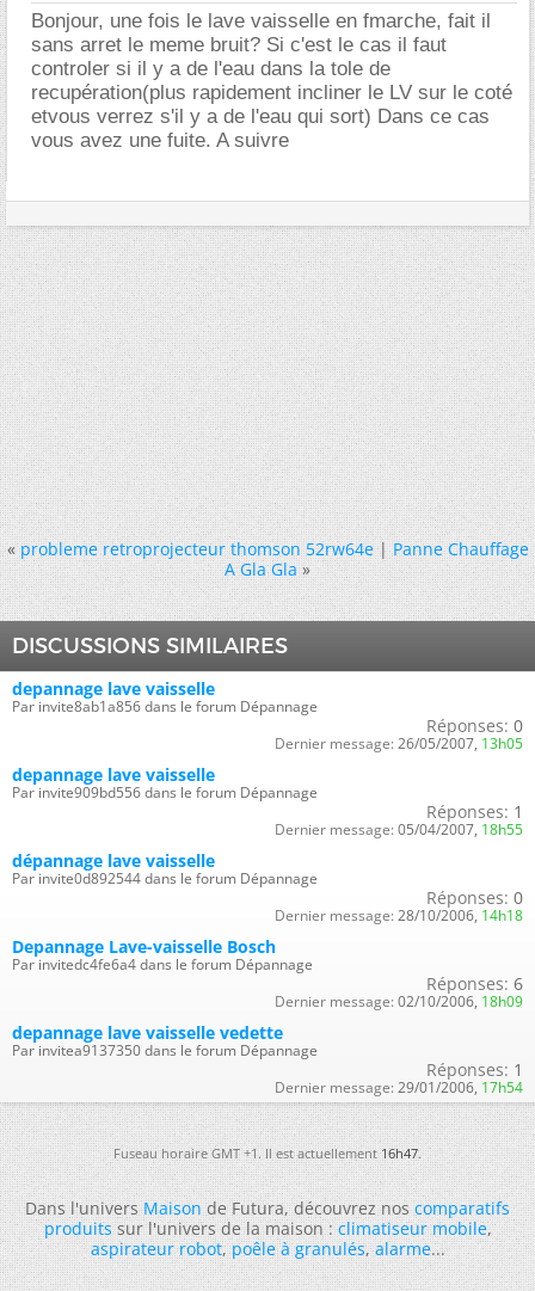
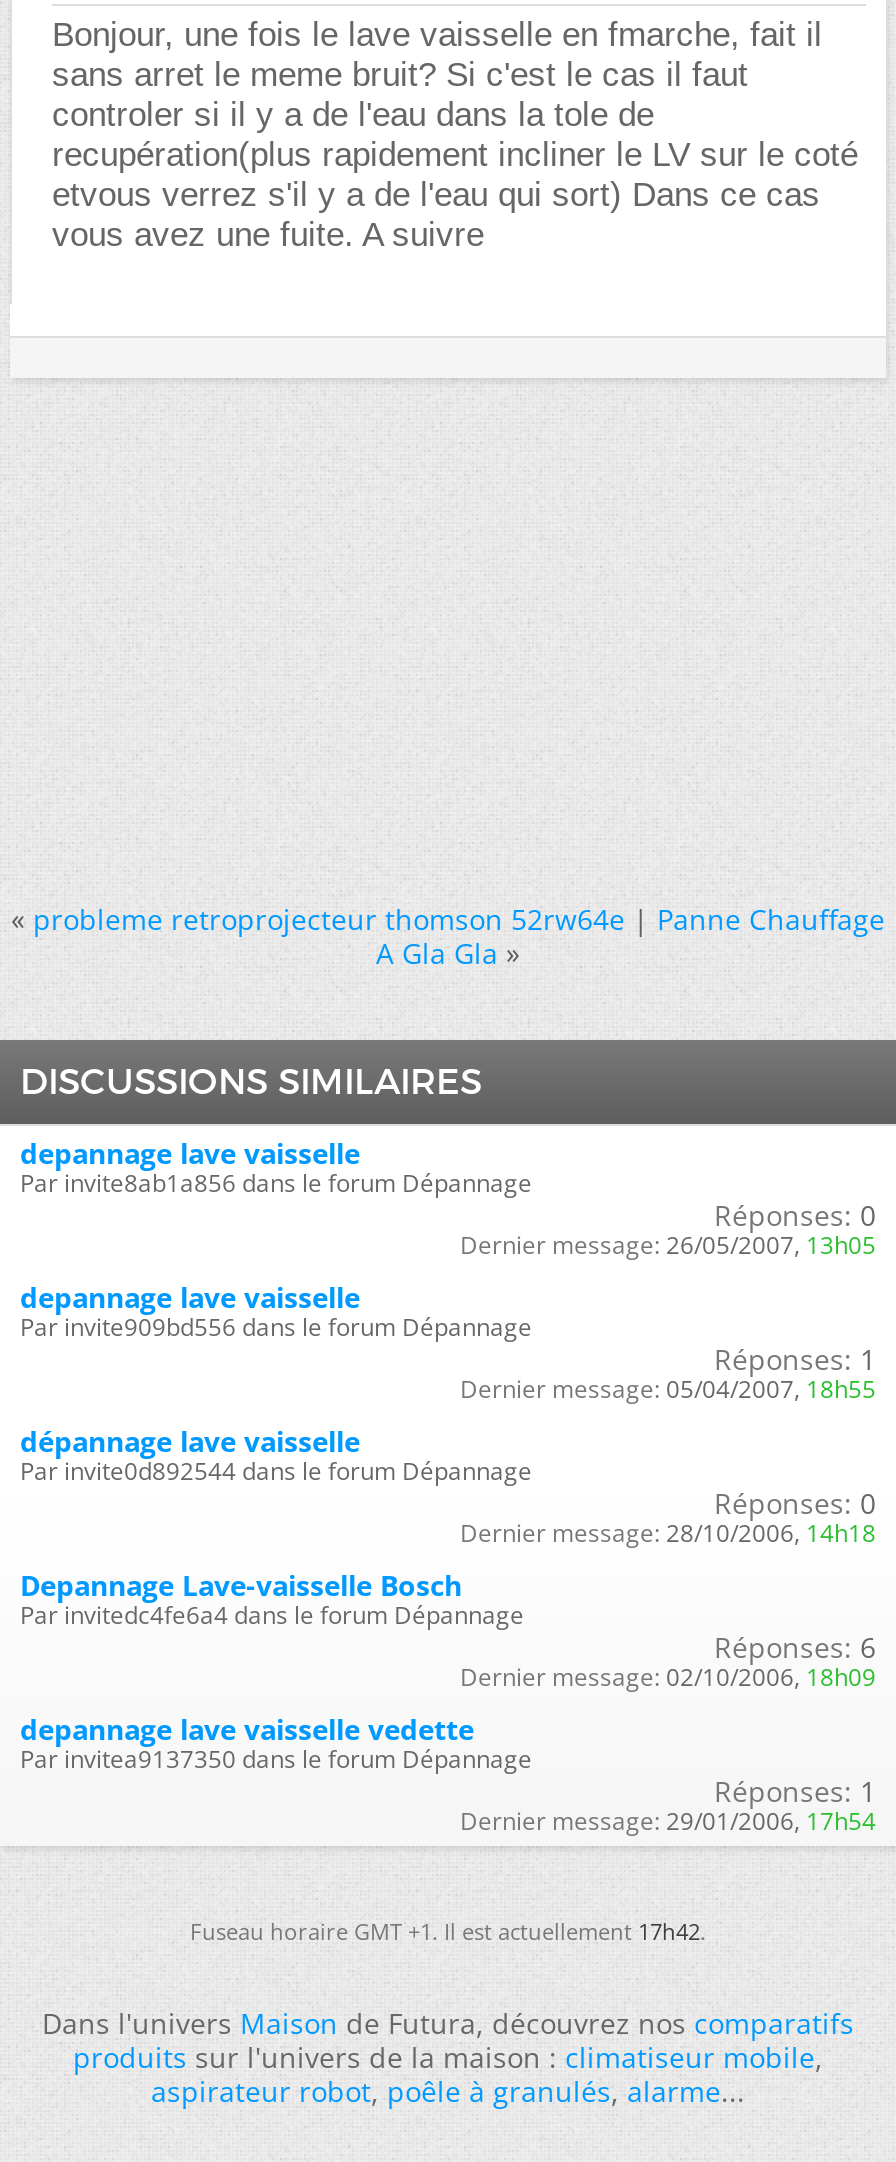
- Fuseau horaire GMT +1. Il est actuellement 16h47.
+ Fuseau horaire GMT +1. Il est actuellement 17h42.
